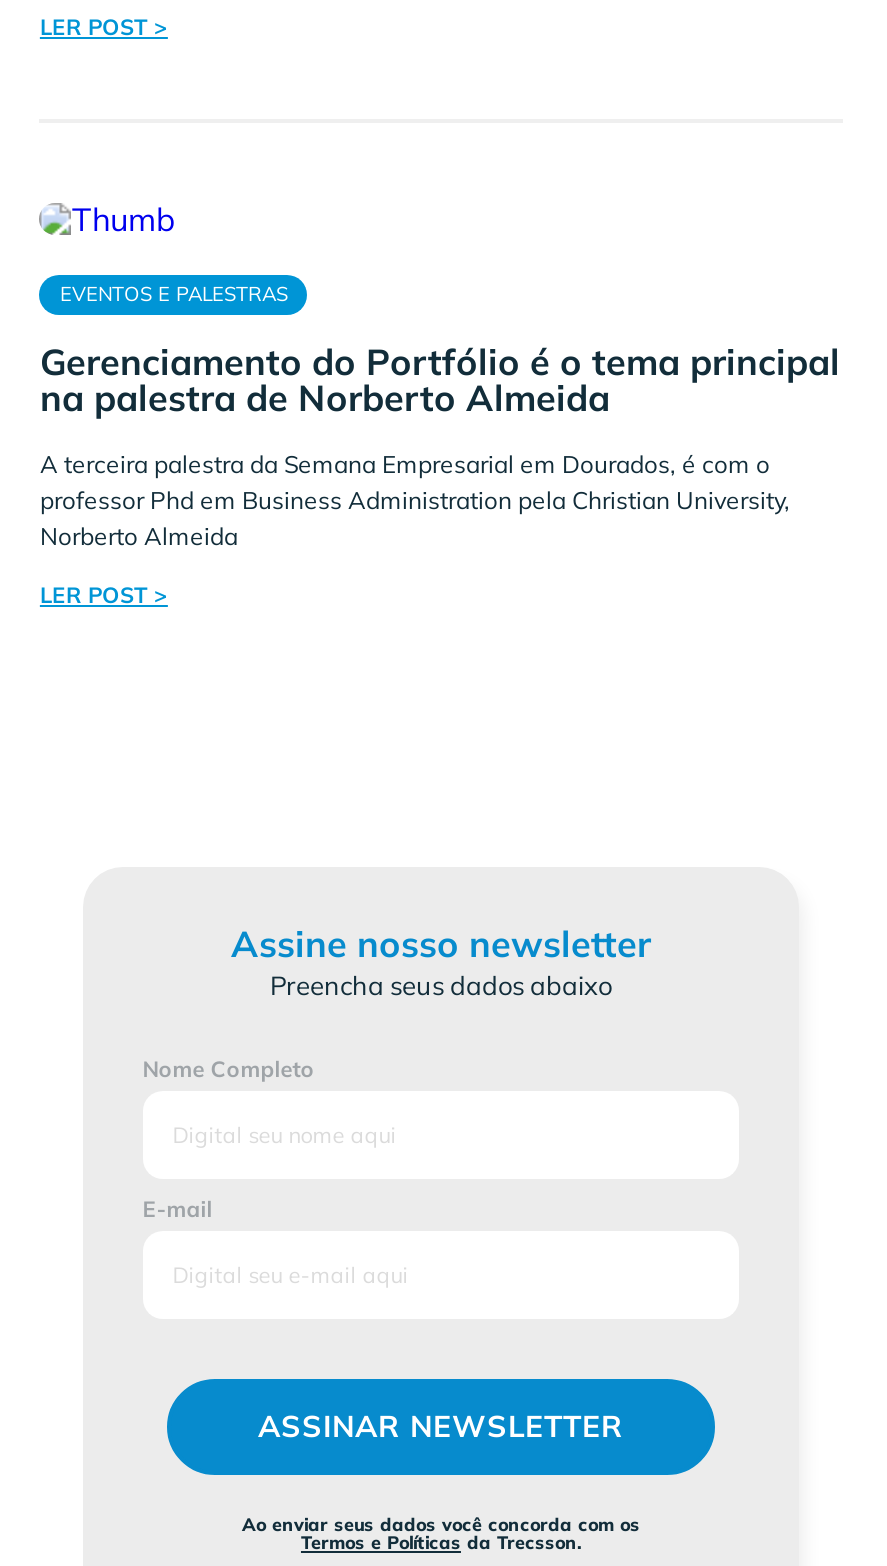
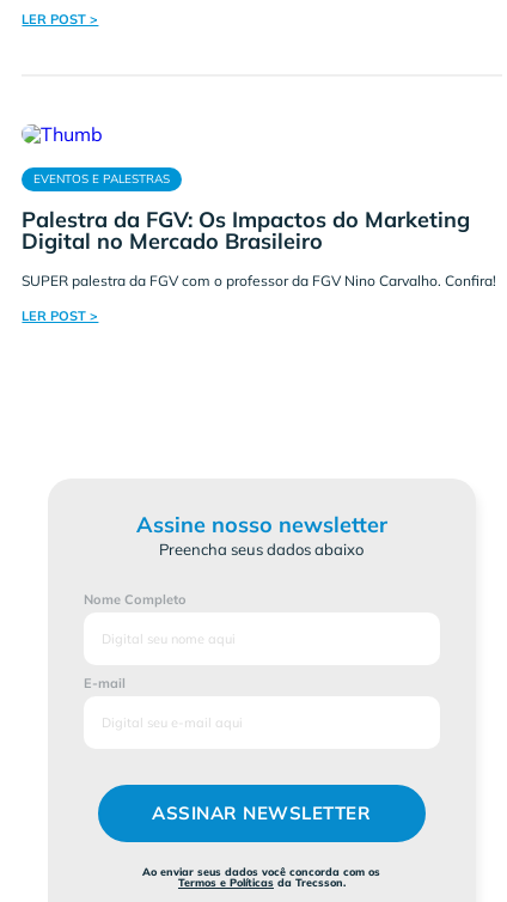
- Gerenciamento do Portfólio é o tema principal
- na palestra de Norberto Almeida
+ Palestra da FGV: Os Impactos do Marketing
+ Digital no Mercado Brasileiro

- A terceira palestra da Semana Empresarial em Dourados, é com o
- professor Phd em Business Administration pela Christian University,
- Norberto Almeida
+ SUPER palestra da FGV com o professor da FGV Nino Carvalho. Confira!
